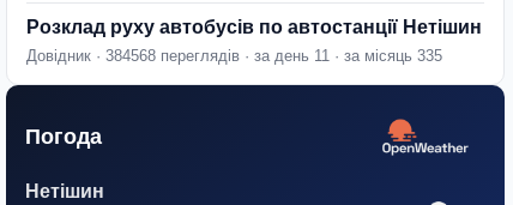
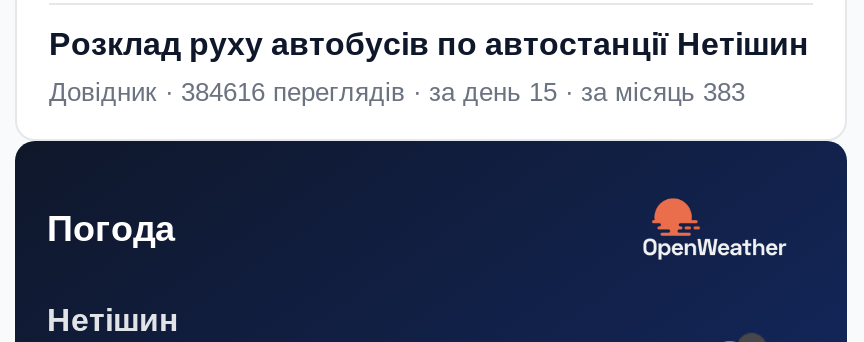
- Довідник · 384568 переглядів · за день 11 · за місяць 335
+ Довідник · 384616 переглядів · за день 15 · за місяць 383
